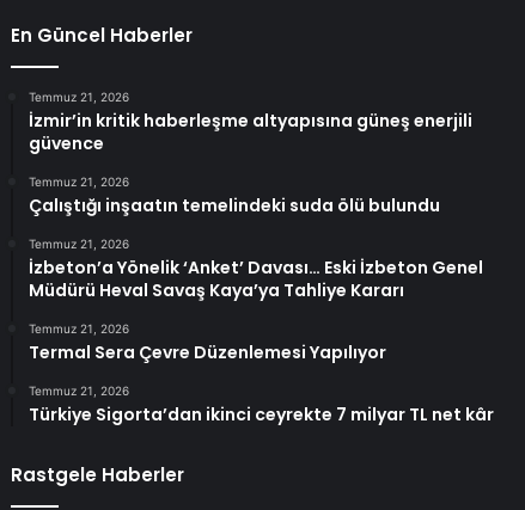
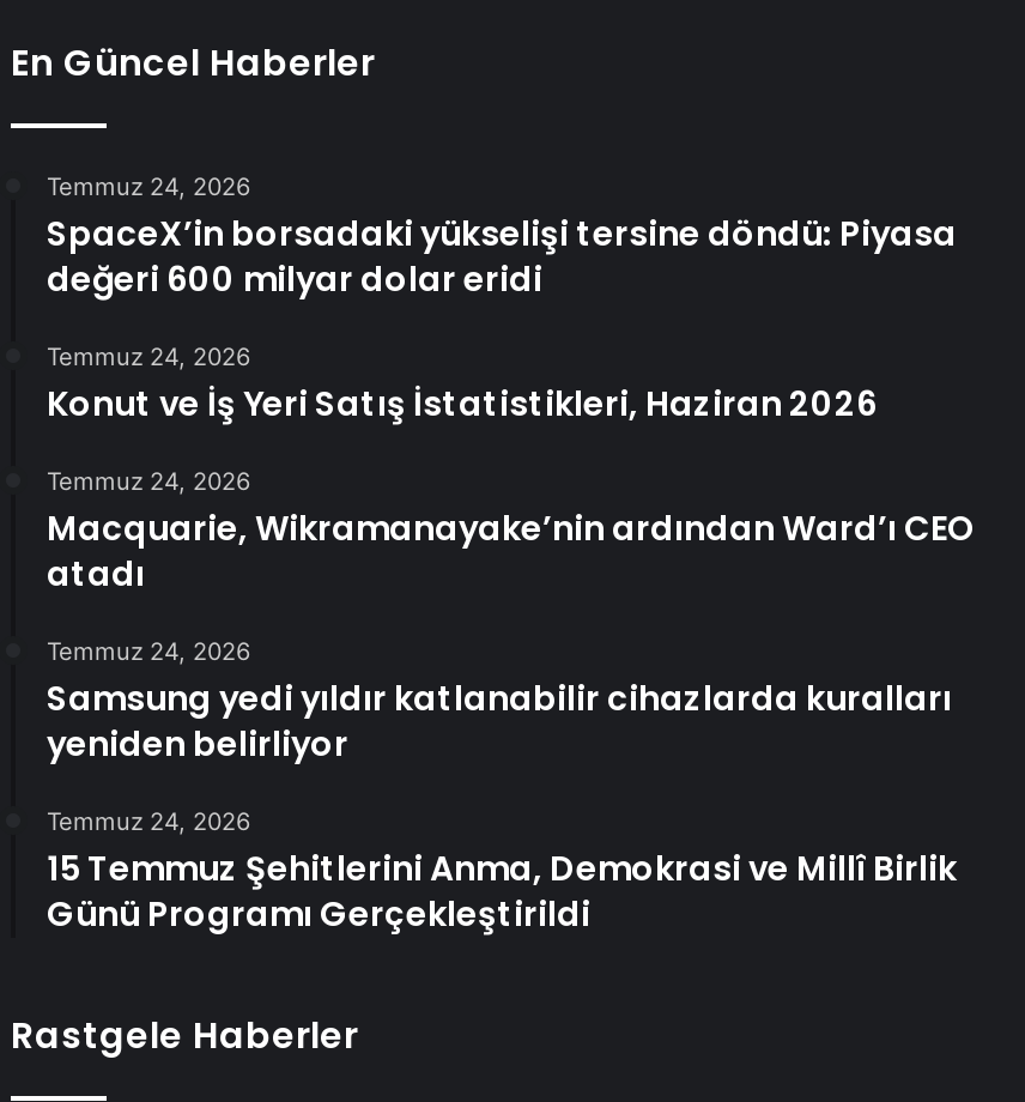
- Temmuz 21, 2026
- İzmir’in kritik haberleşme altyapısına güneş enerjili
- güvence
+ Temmuz 24, 2026
+ SpaceX’in borsadaki yükselişi tersine döndü: Piyasa
+ değeri 600 milyar dolar eridi

- Temmuz 21, 2026
- Çalıştığı inşaatın temelindeki suda ölü bulundu
+ Temmuz 24, 2026
+ Konut ve İş Yeri Satış İstatistikleri, Haziran 2026

- Temmuz 21, 2026
- İzbeton’a Yönelik ‘Anket’ Davası… Eski İzbeton Genel
- Müdürü Heval Savaş Kaya’ya Tahliye Kararı
+ Temmuz 24, 2026
+ Macquarie, Wikramanayake’nin ardından Ward’ı CEO
+ atadı

- Temmuz 21, 2026
- Termal Sera Çevre Düzenlemesi Yapılıyor
+ Temmuz 24, 2026
+ Samsung yedi yıldır katlanabilir cihazlarda kuralları
+ yeniden belirliyor

- Temmuz 21, 2026
- Türkiye Sigorta’dan ikinci ceyrekte 7 milyar TL net kâr
+ Temmuz 24, 2026
+ 15 Temmuz Şehitlerini Anma, Demokrasi ve Millî Birlik
+ Günü Programı Gerçekleştirildi
